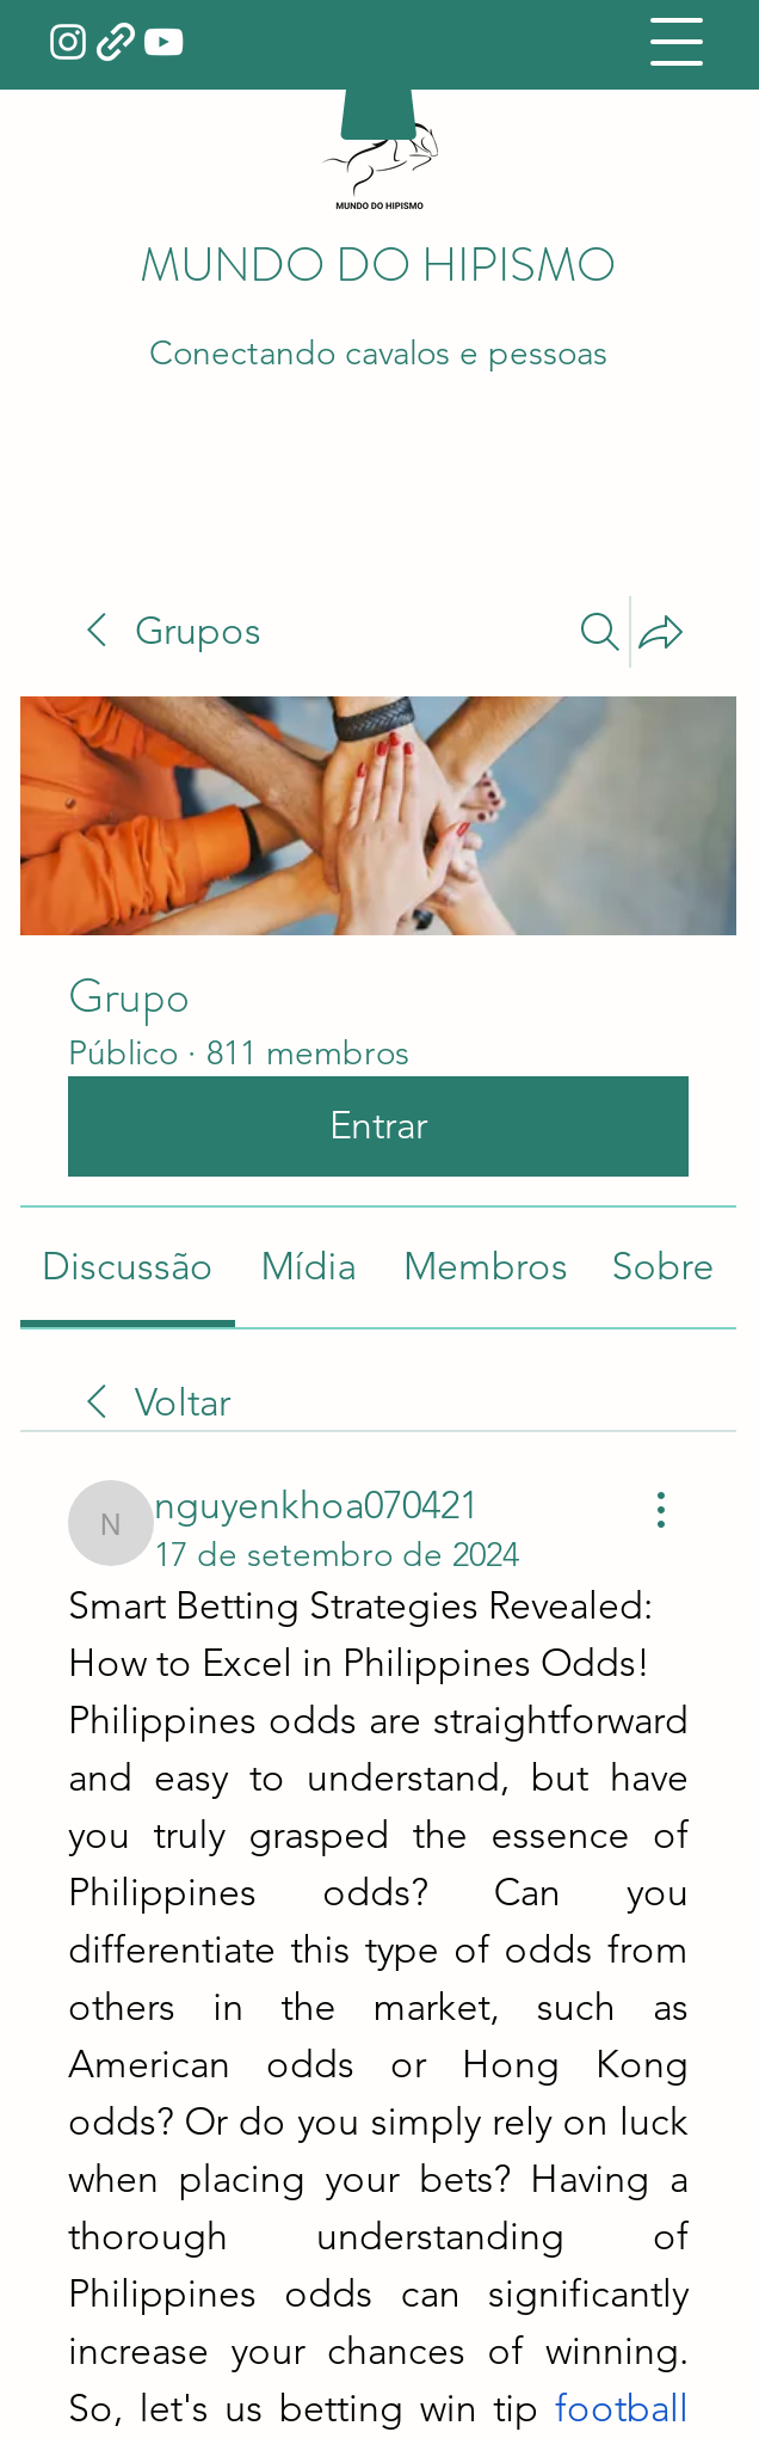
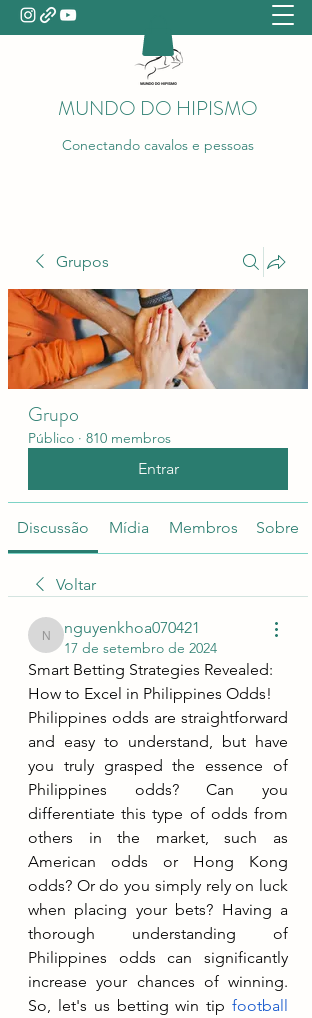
- Público · 811 membros
+ Público · 810 membros
